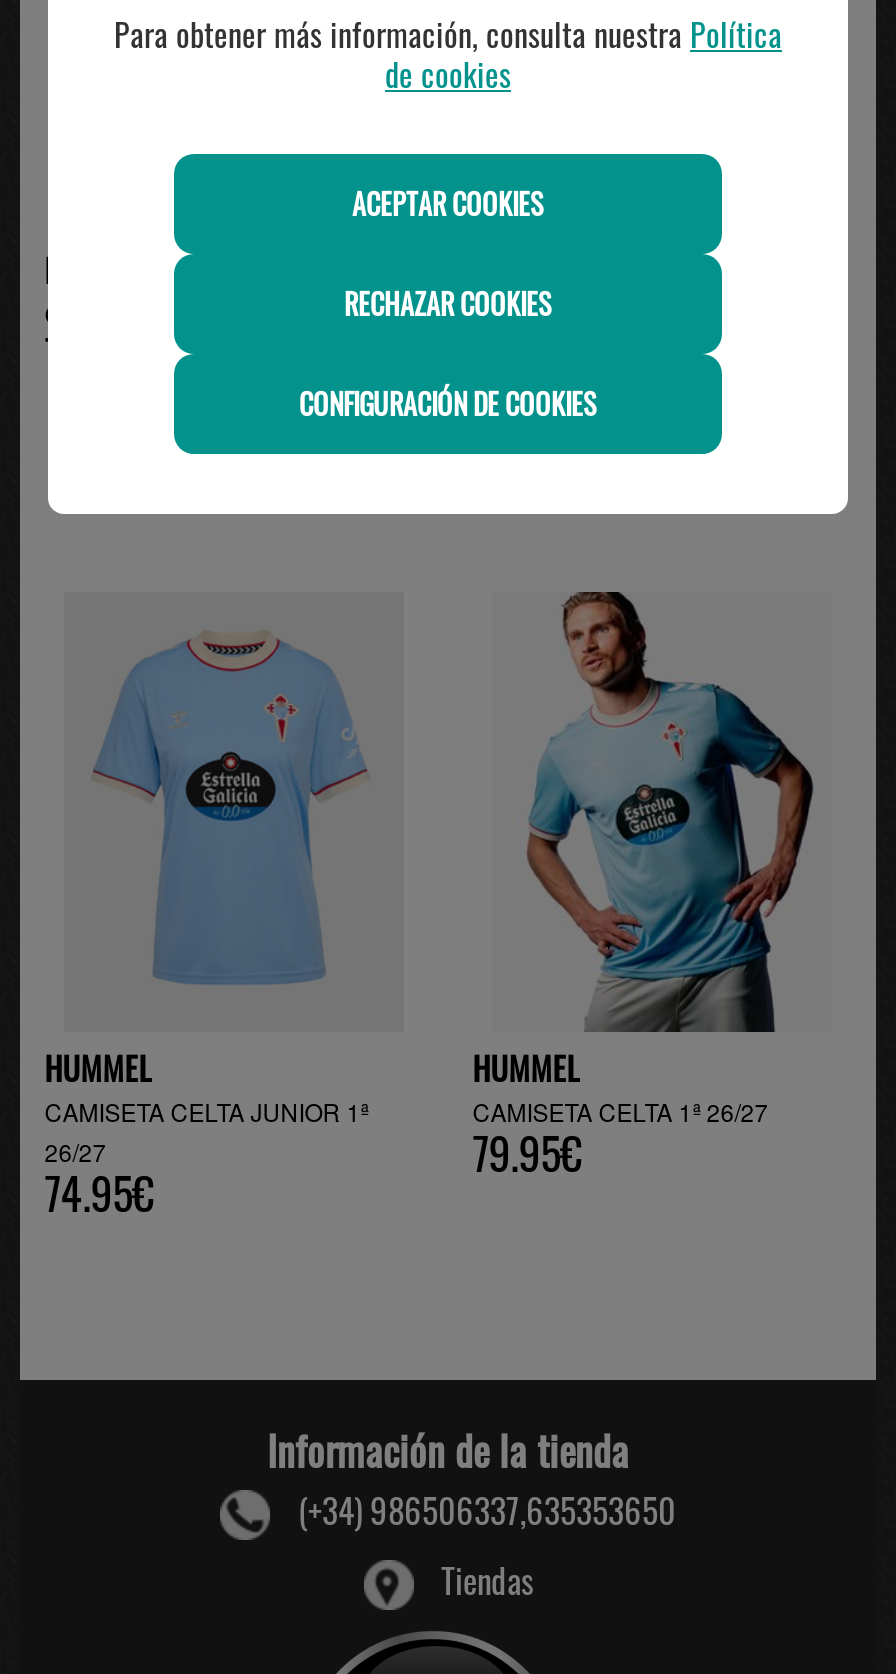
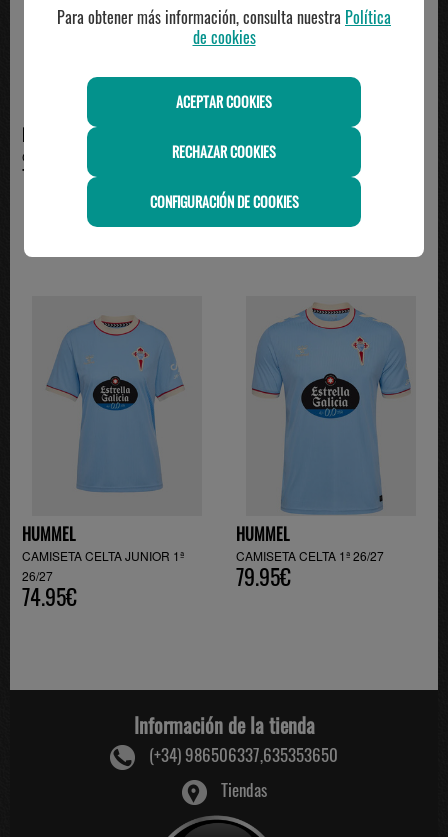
- [image]
+ [image]
